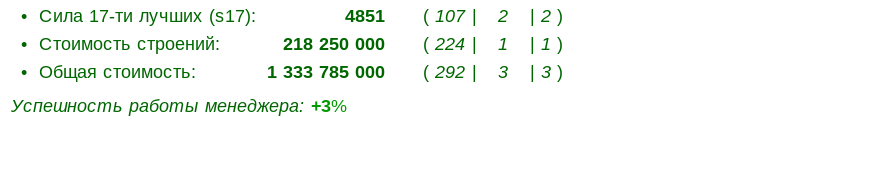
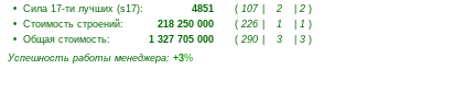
- 218 250 000 (224 1 1 )
+ 218 250 000 (226 1 1 )

- 1 333 785 000
+ 1 327 705 000

- (292
+ (290
